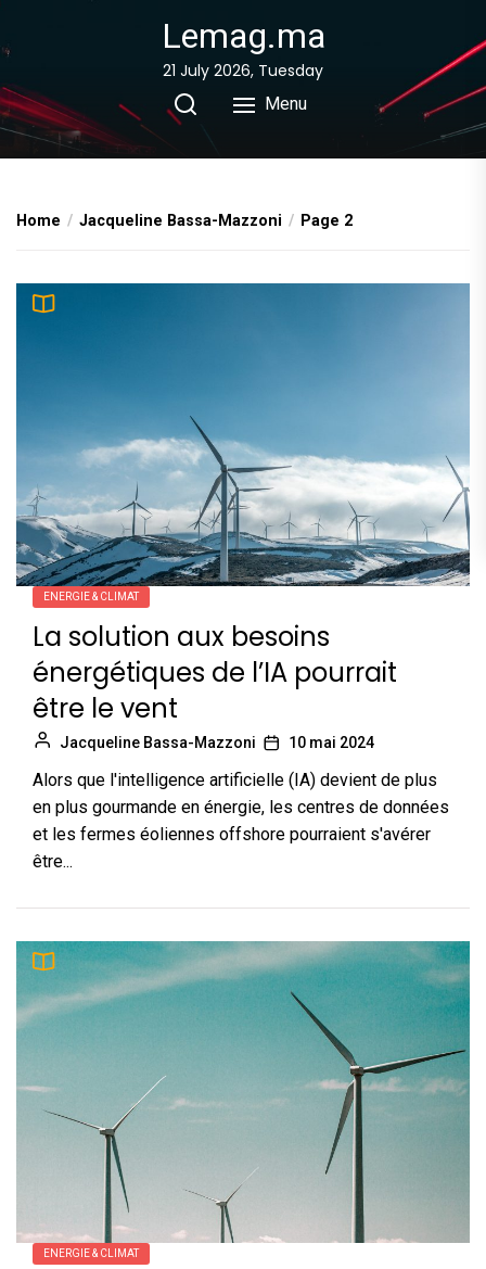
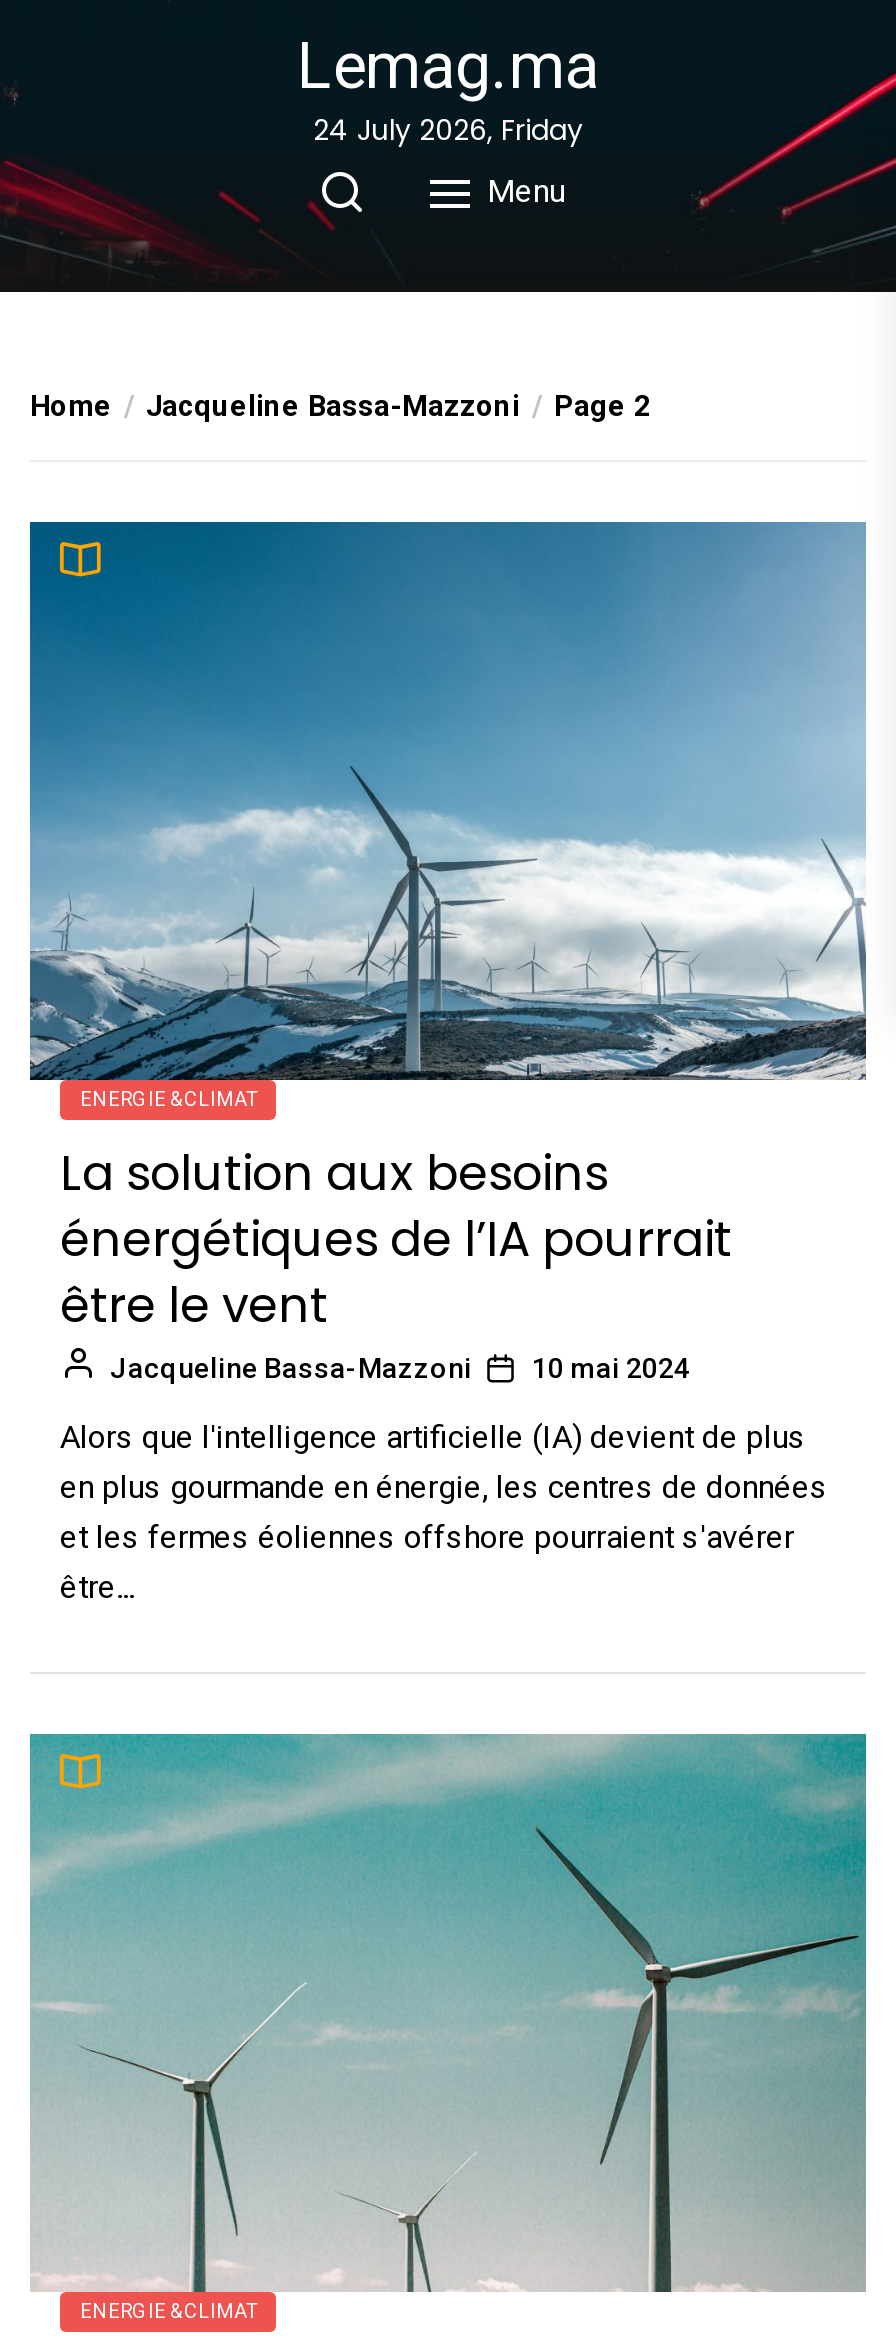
- 21 July 2026, Tuesday
+ 24 July 2026, Friday
